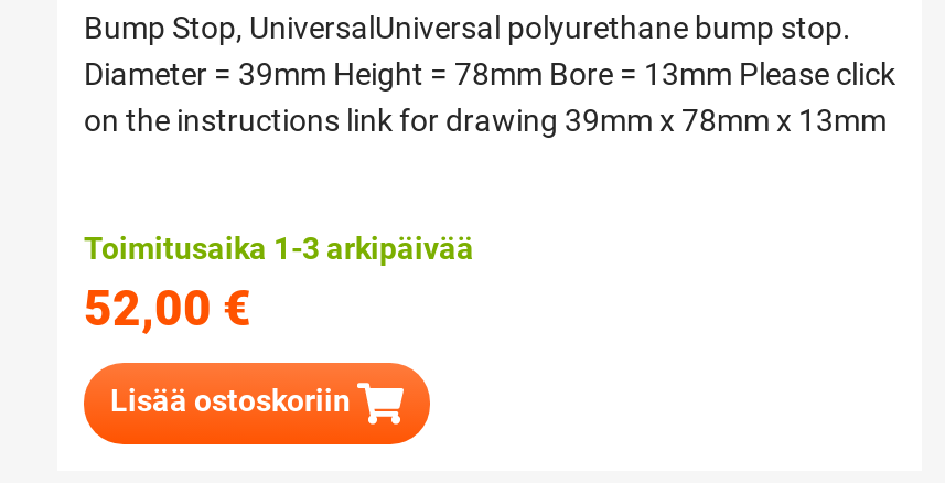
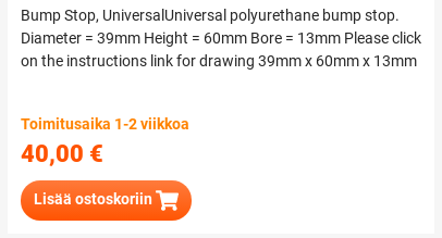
- Diameter = 39mm Height = 78mm Bore = 13mm Please click
+ Diameter = 39mm Height = 60mm Bore = 13mm Please click

- on the instructions link for drawing 39mm x 78mm x 13mm
+ on the instructions link for drawing 39mm x 60mm x 13mm

- Toimitusaika 1-3 arkipäivää
+ Toimitusaika 1-2 viikkoa

- 52,00 €
+ 40,00 €
